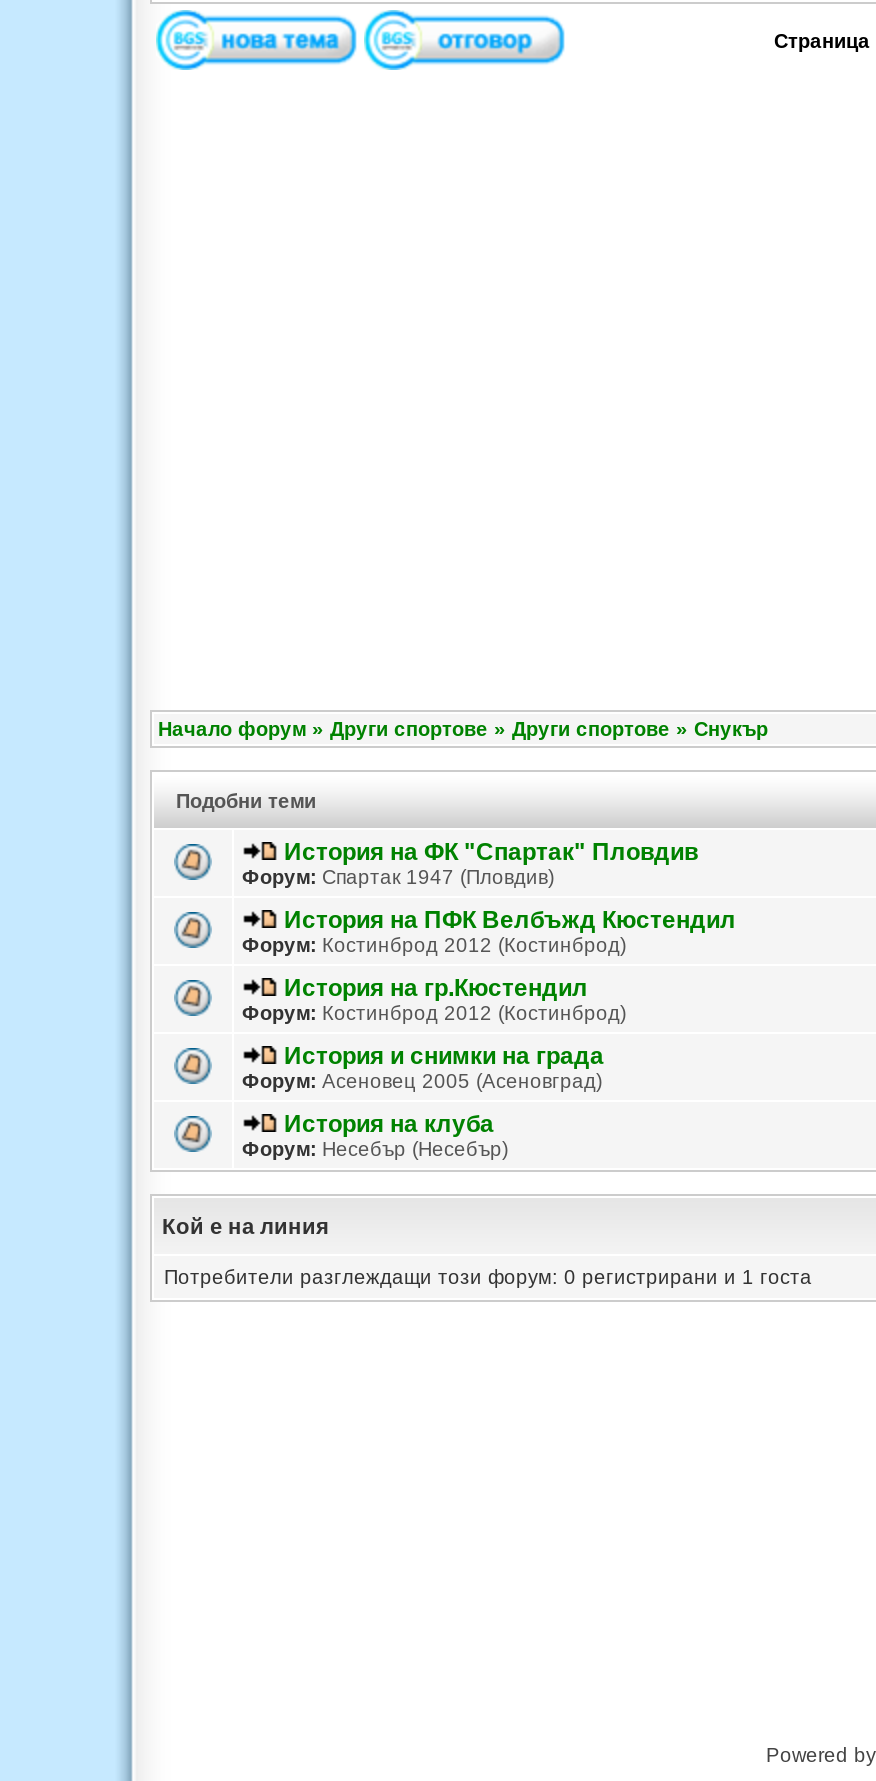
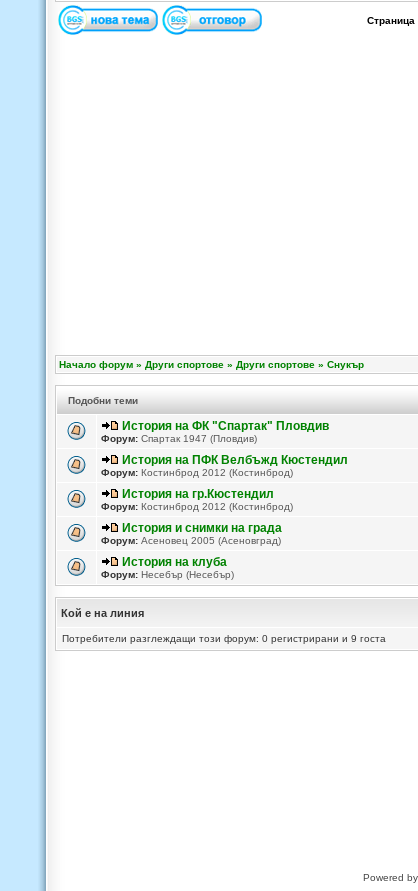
- Потребители разглеждащи този форум: 0 регистрирани и 1 госта
+ Потребители разглеждащи този форум: 0 регистрирани и 9 госта
